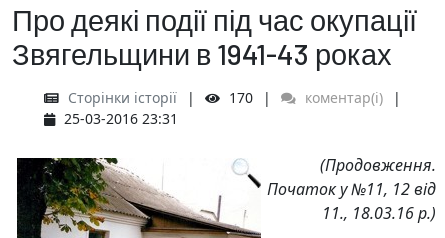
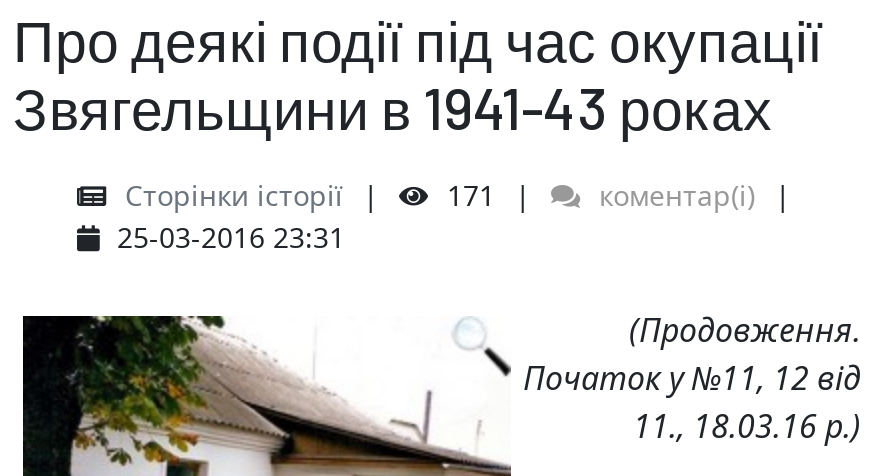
- 170
+ 171
